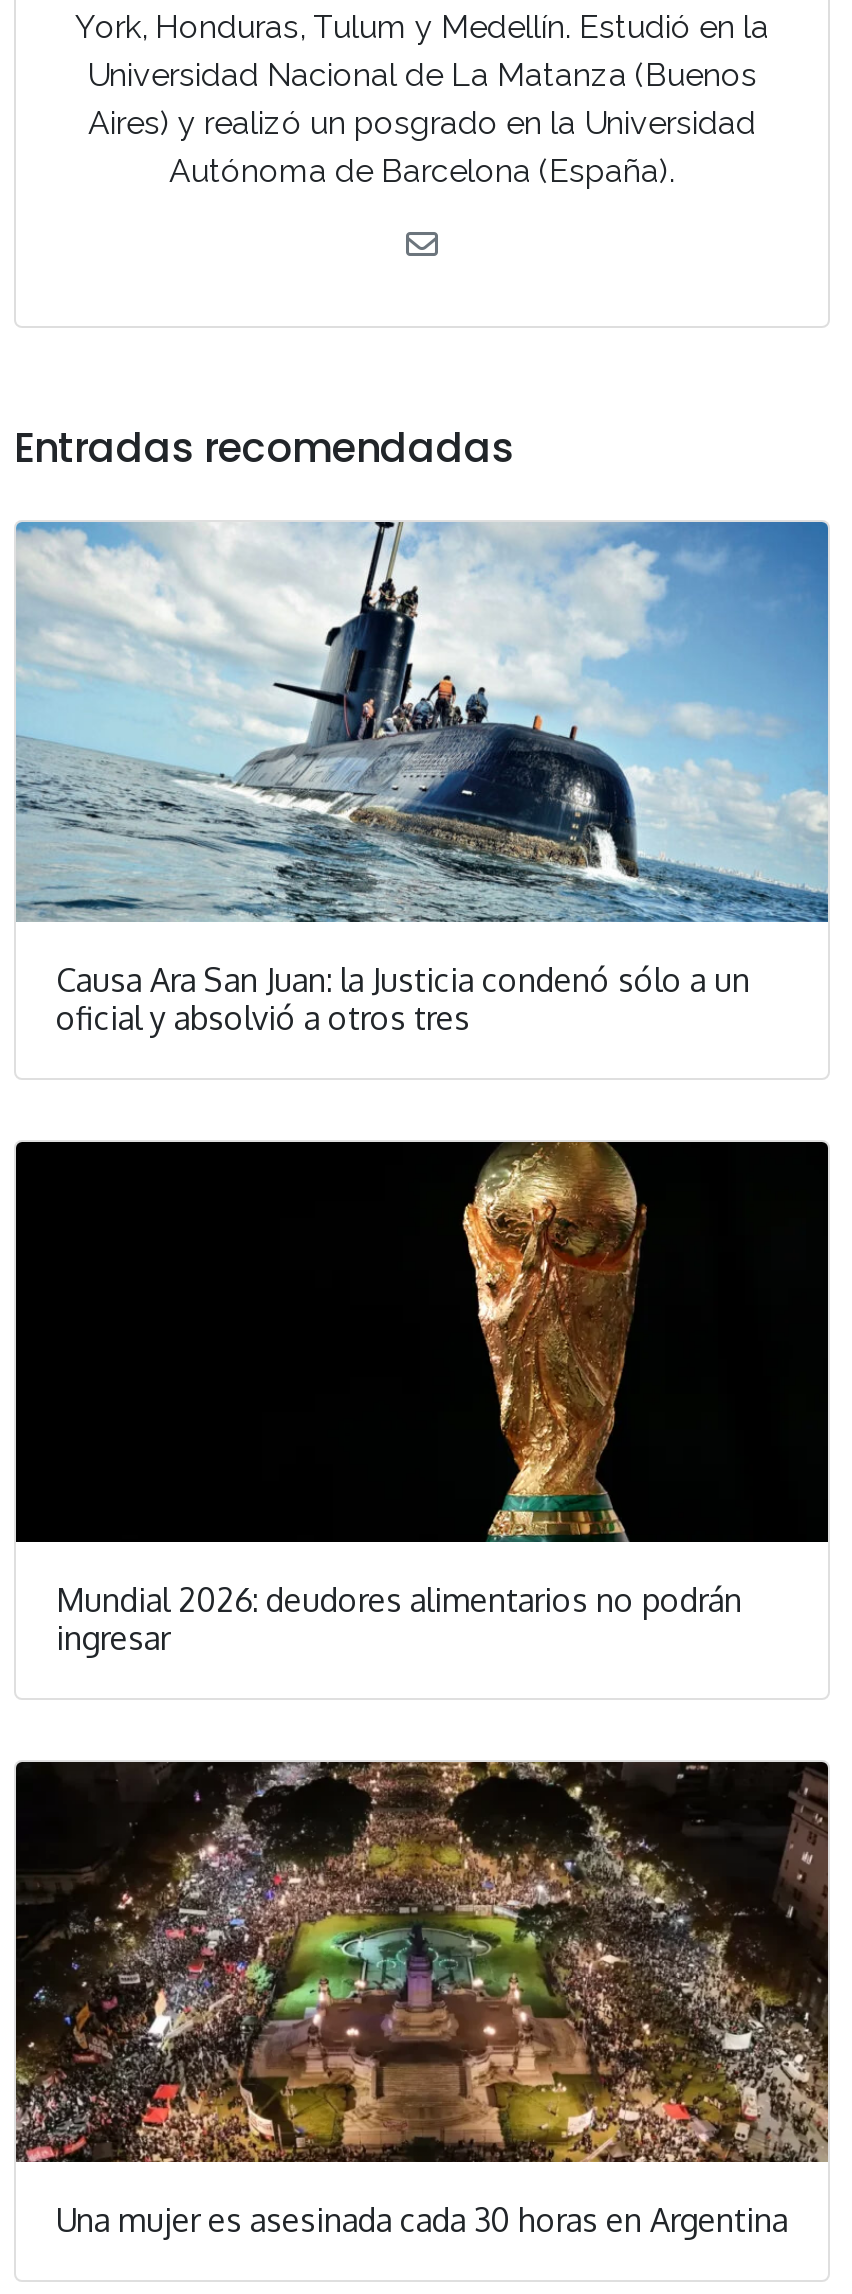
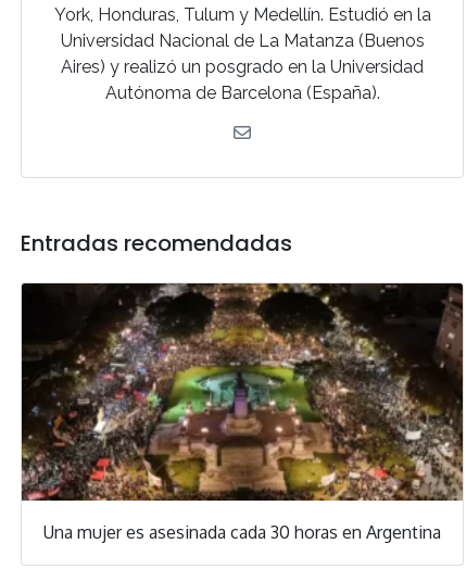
- [image]
- Causa Ara San Juan: la Justicia condenó sólo a un
- oficial y absolvió a otros tres

- [image]
- Mundial 2026: deudores alimentarios no podrán
- ingresar
